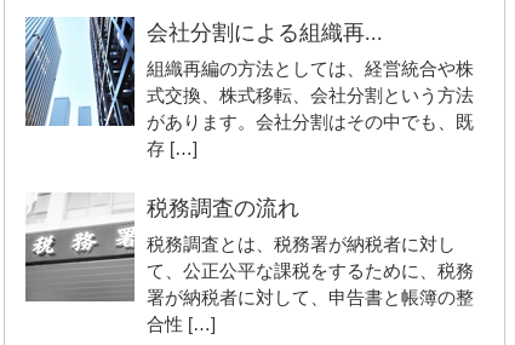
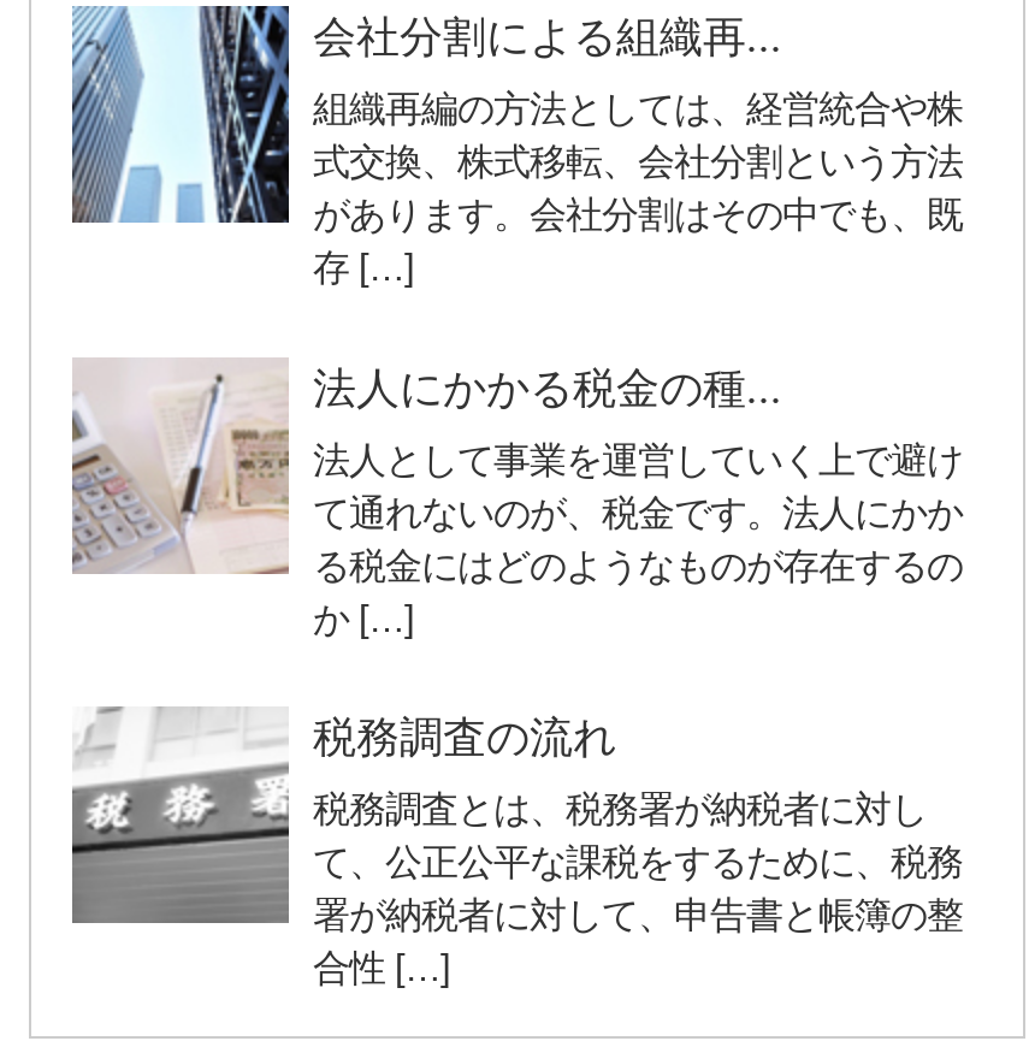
+ [image]
+ 法人にかかる税金の種...
+ 法人として事業を運営していく上で避け
+ て通れないのが、税金です。法人にかか
+ る税金にはどのようなものが存在するの
+ か […]
